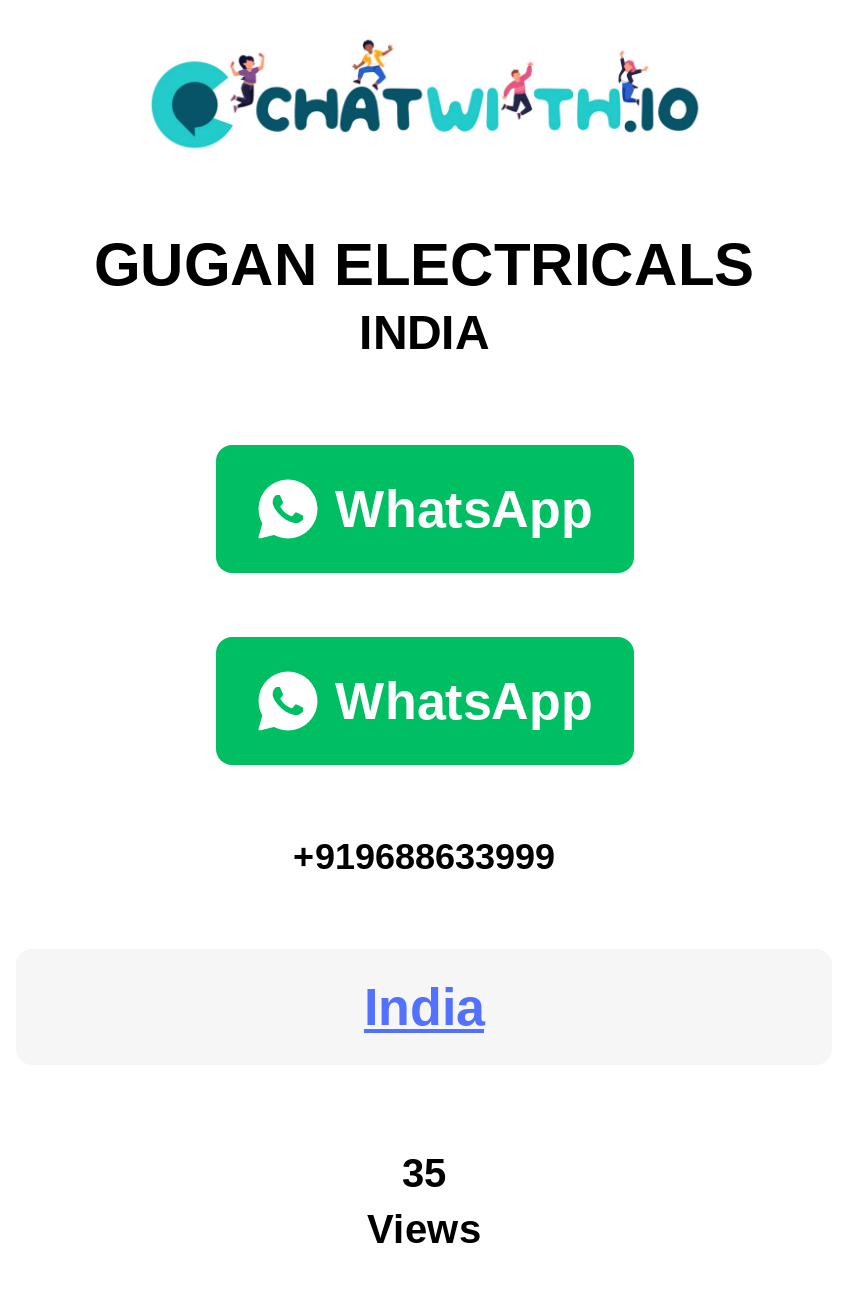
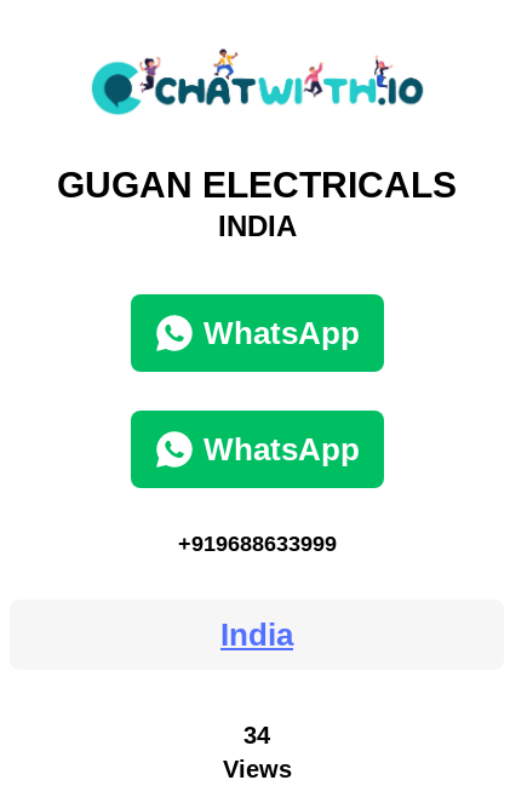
- 35
+ 34
